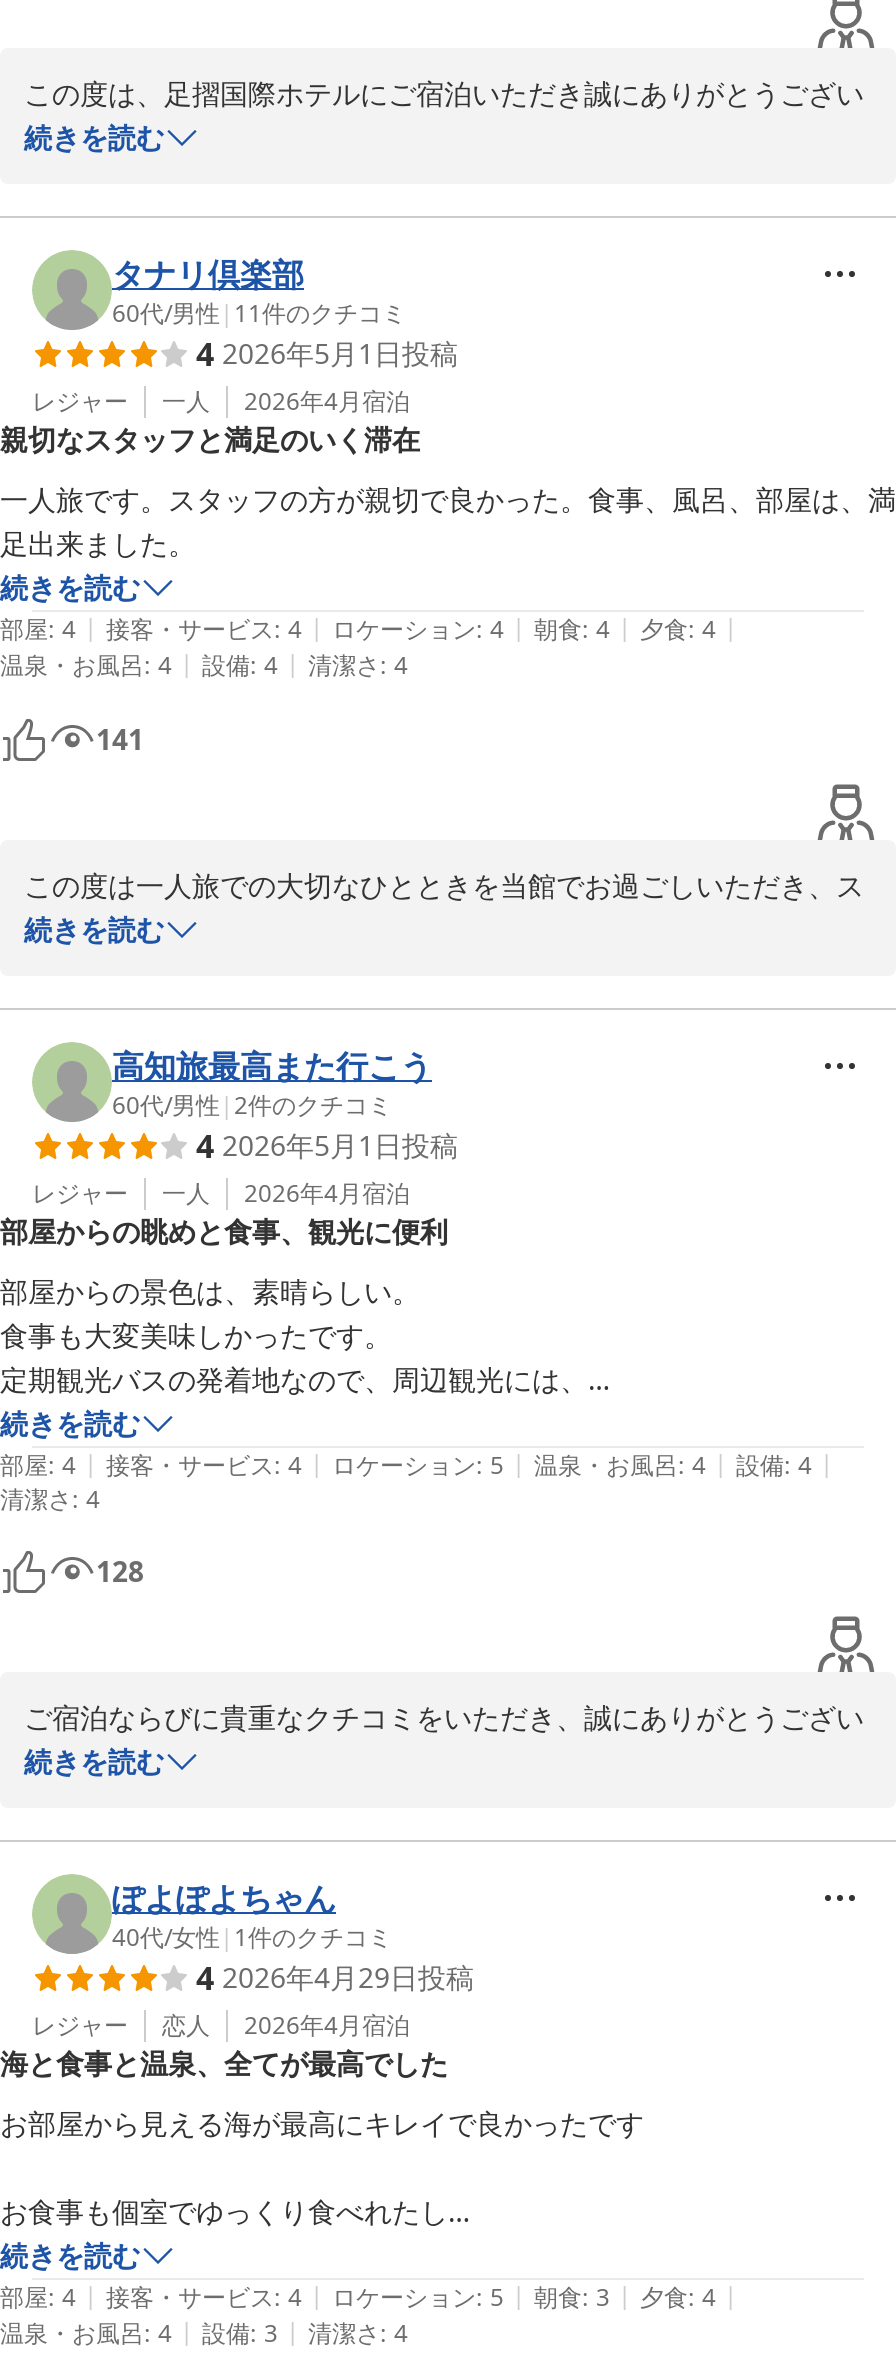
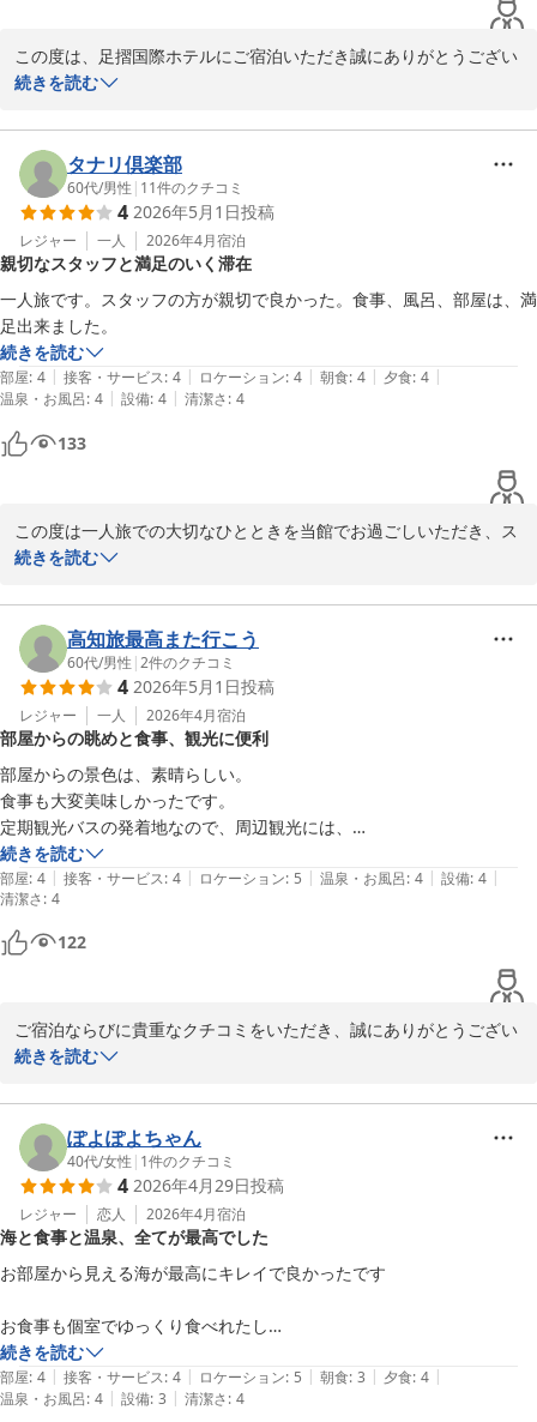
- 141
+ 133

- 128
+ 122
